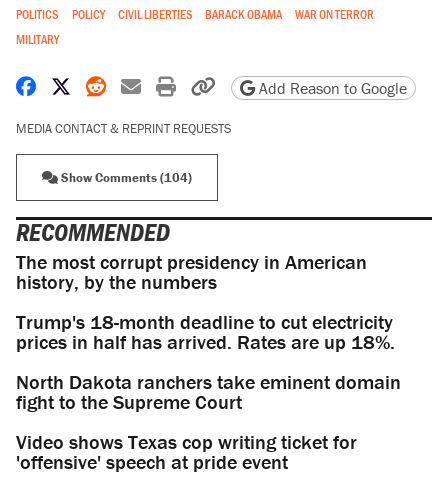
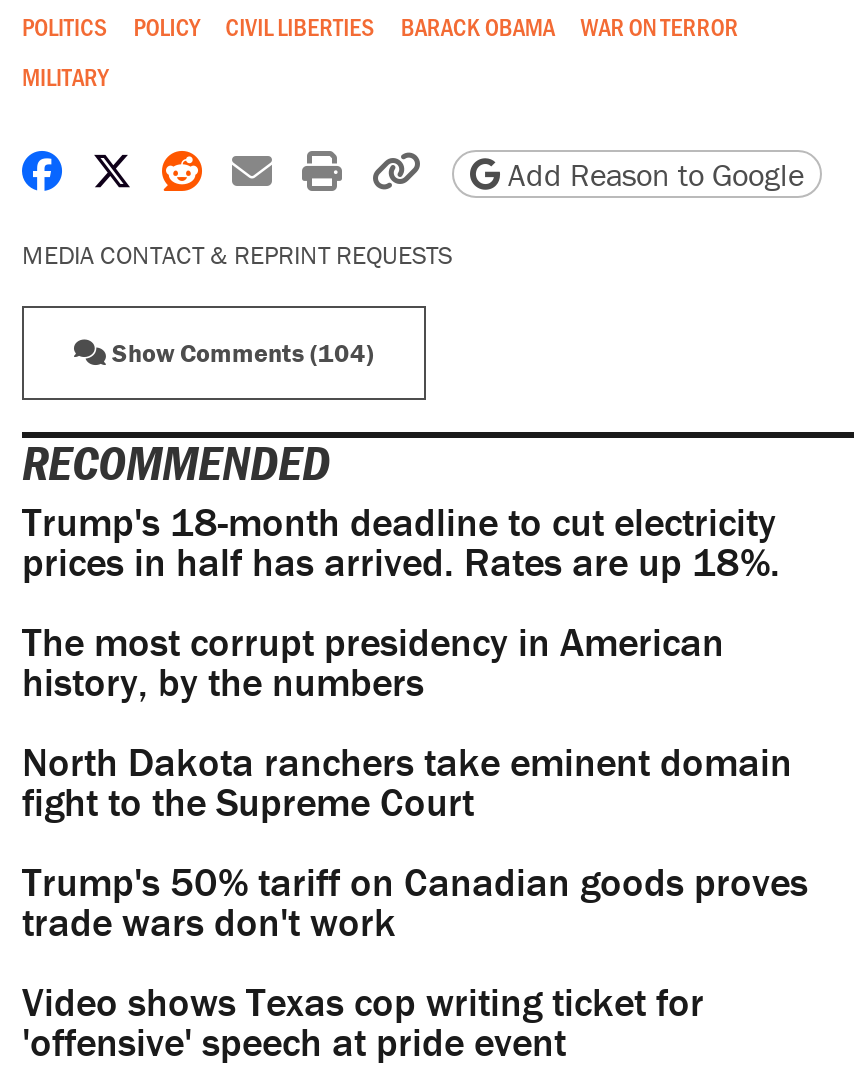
moved up: Trump's 18-month deadline to cut electricity | prices in half has arrived. Rates are up 18%.

+ Trump's 50% tariff on Canadian goods proves
+ trade wars don't work
